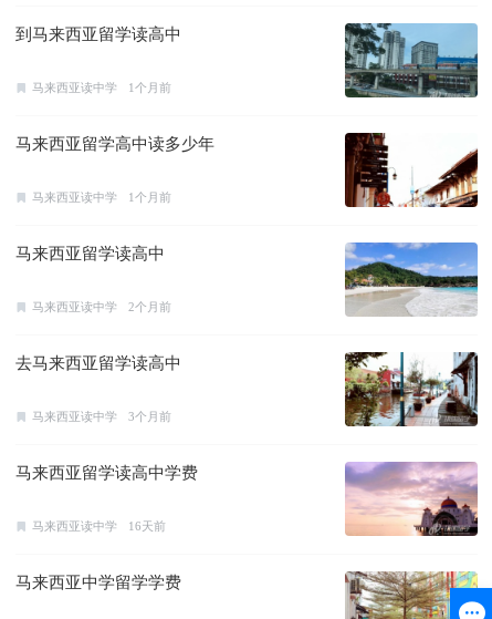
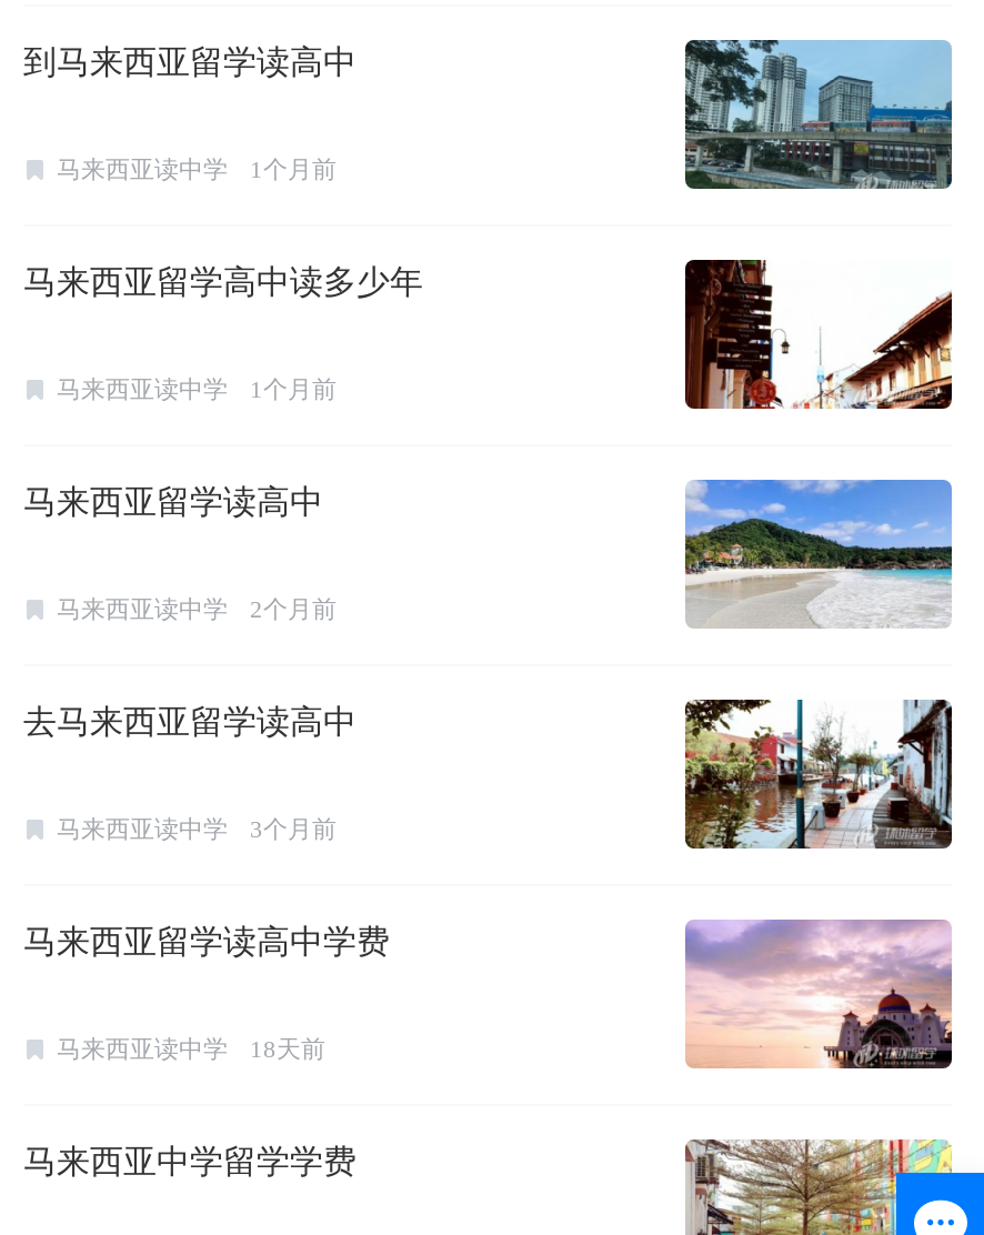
- 马来西亚读中学 16天前
+ 马来西亚读中学 18天前
